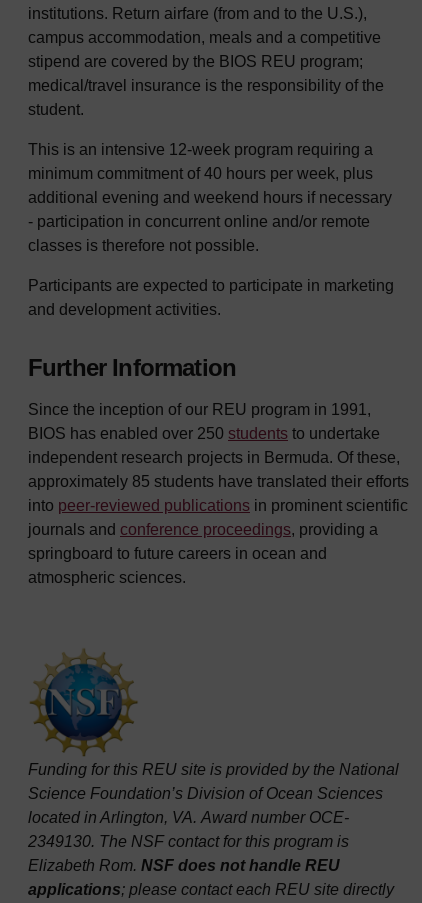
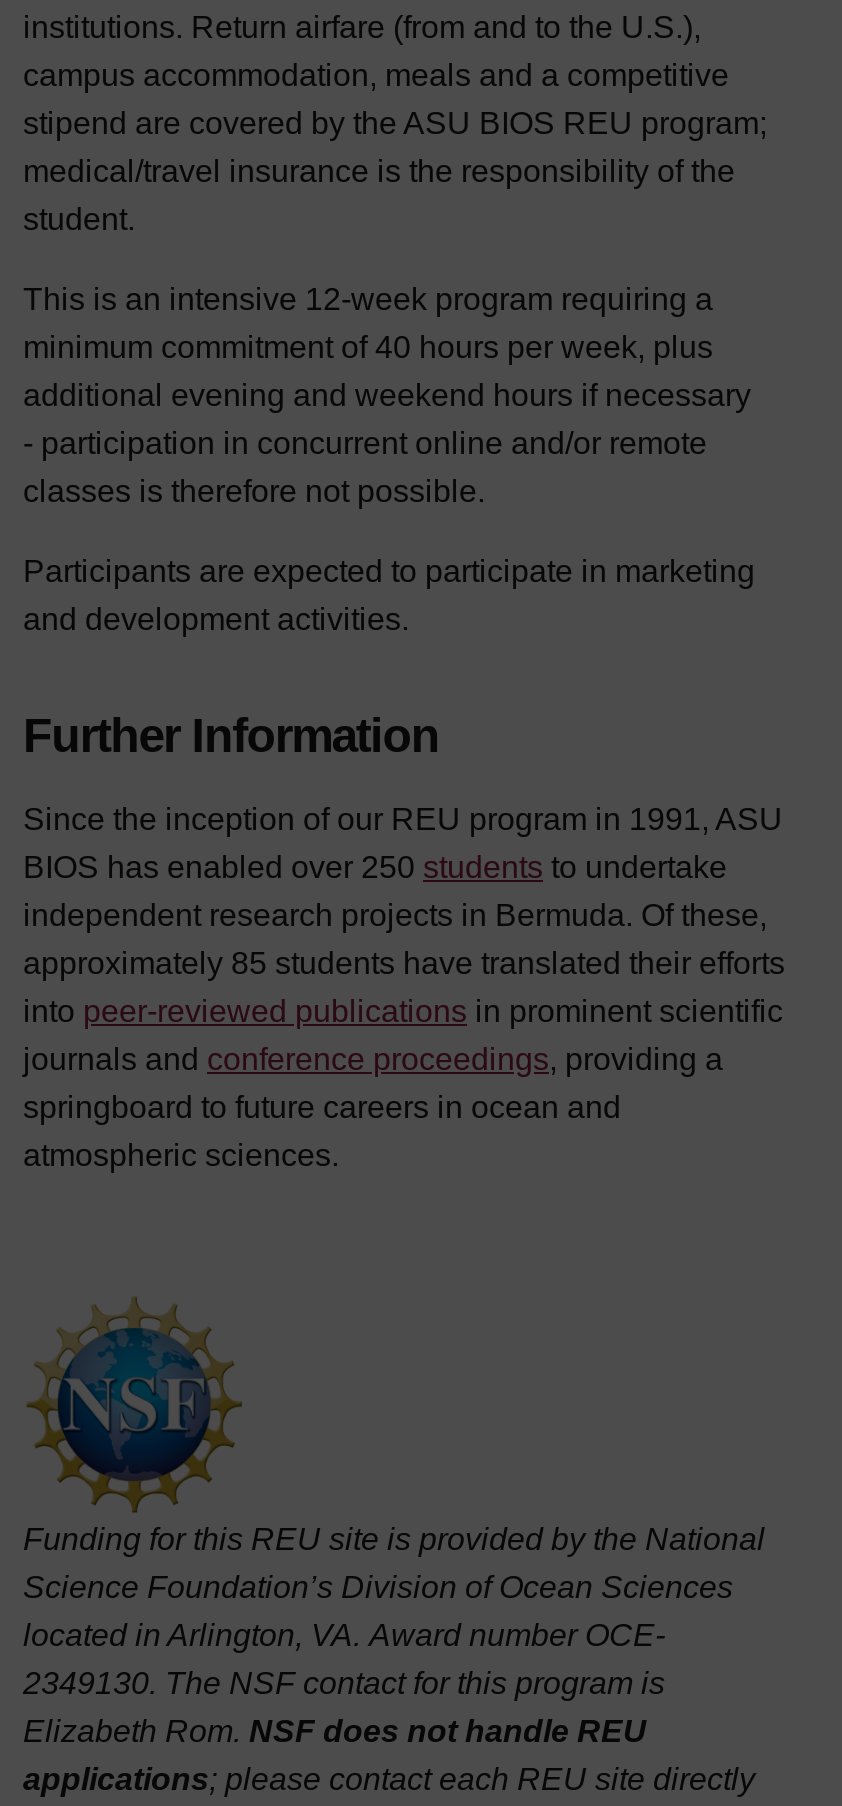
- stipend are covered by the BIOS REU program;
+ stipend are covered by the ASU BIOS REU program;

- Since the inception of our REU program in 1991,
+ Since the inception of our REU program in 1991, ASU
